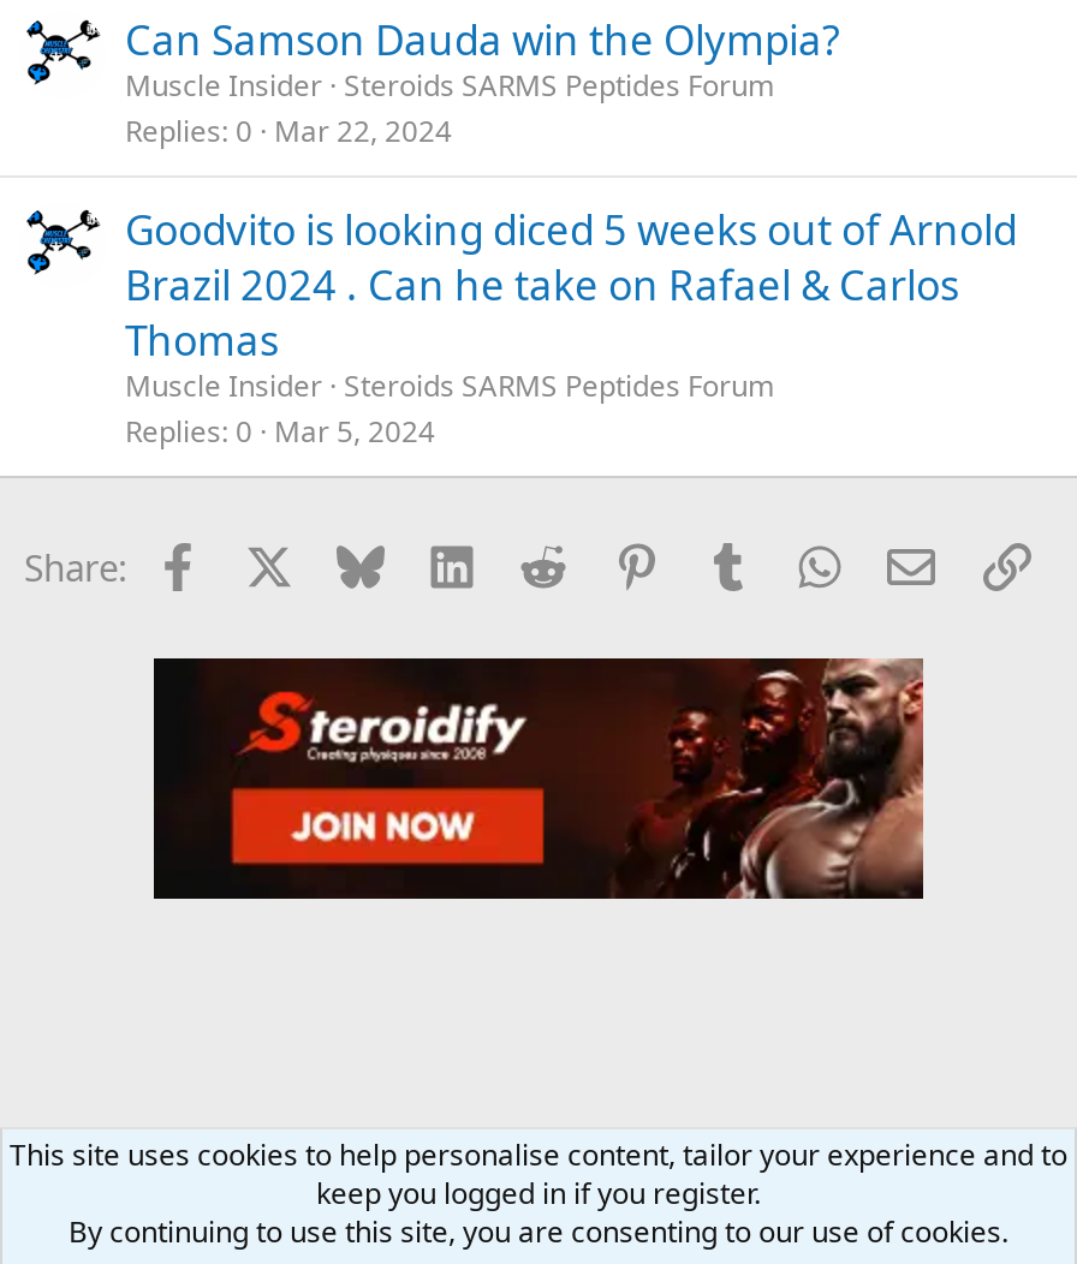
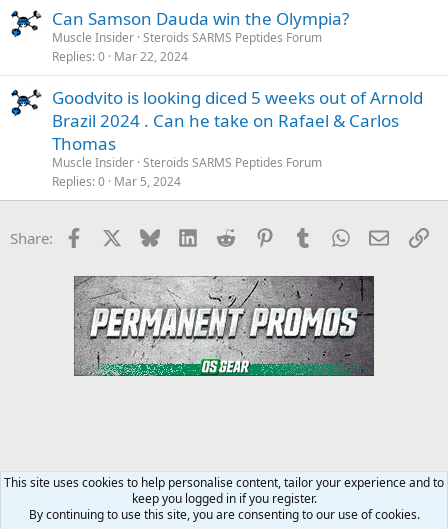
- [image]
+ [image]
